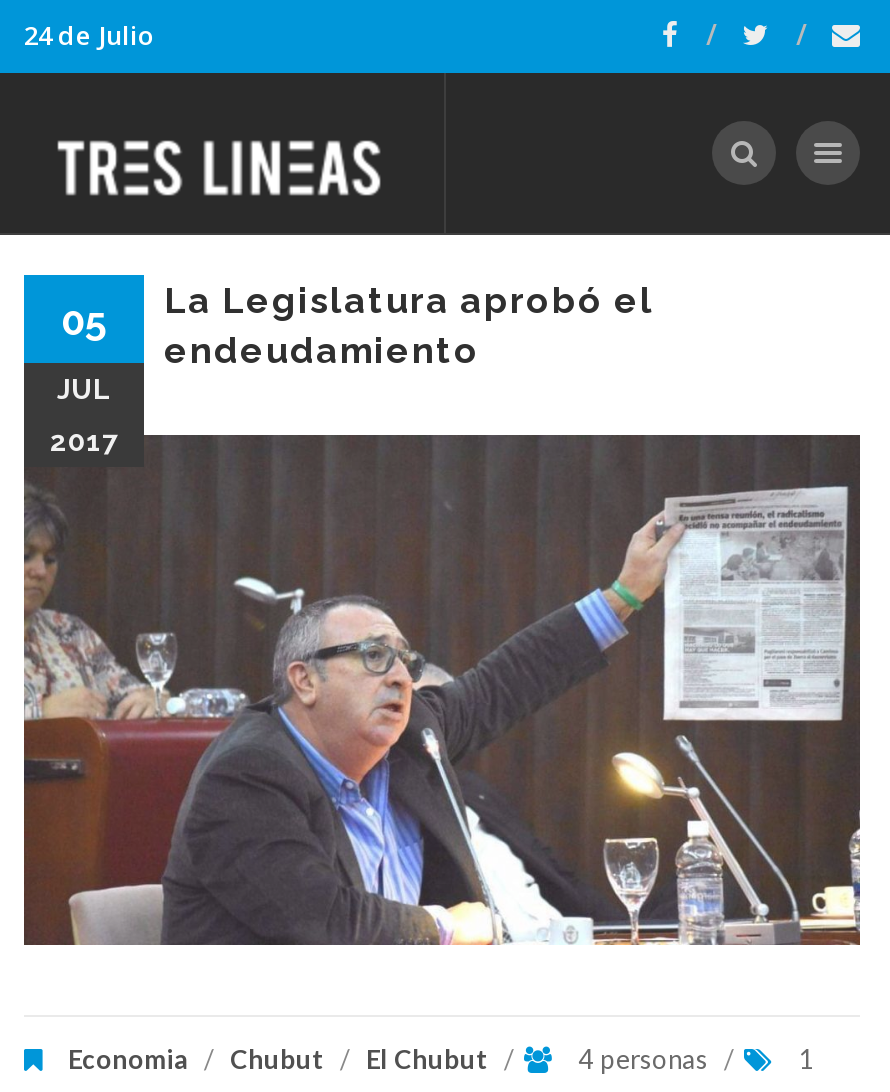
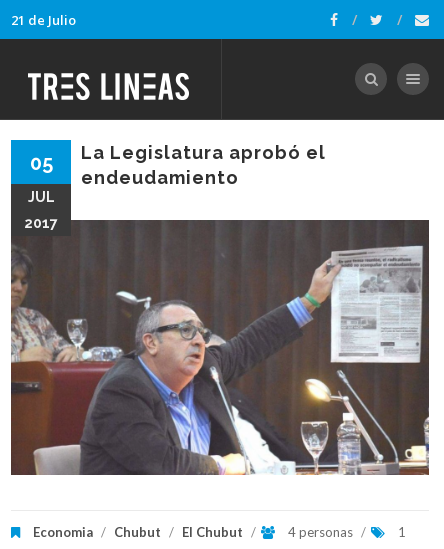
- 24 de Julio
+ 21 de Julio
